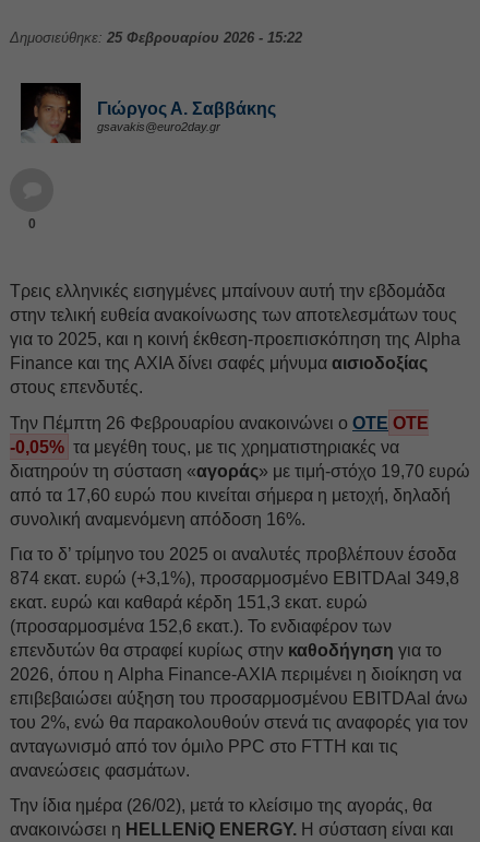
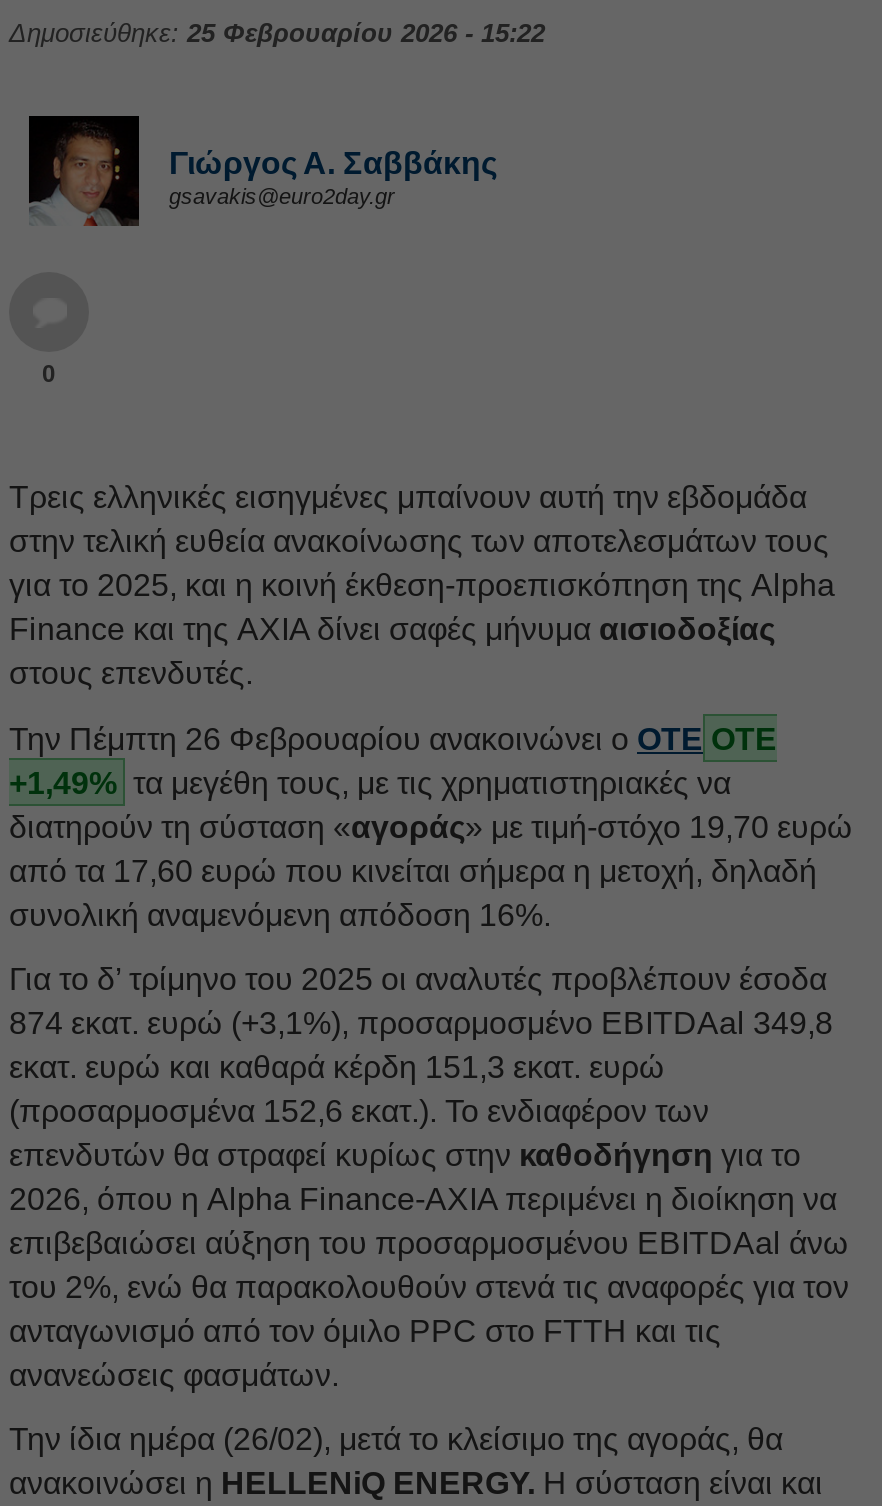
- -0,05% τα μεγέθη τους, με τις χρηματιστηριακές να
+ +1,49% τα μεγέθη τους, με τις χρηματιστηριακές να
